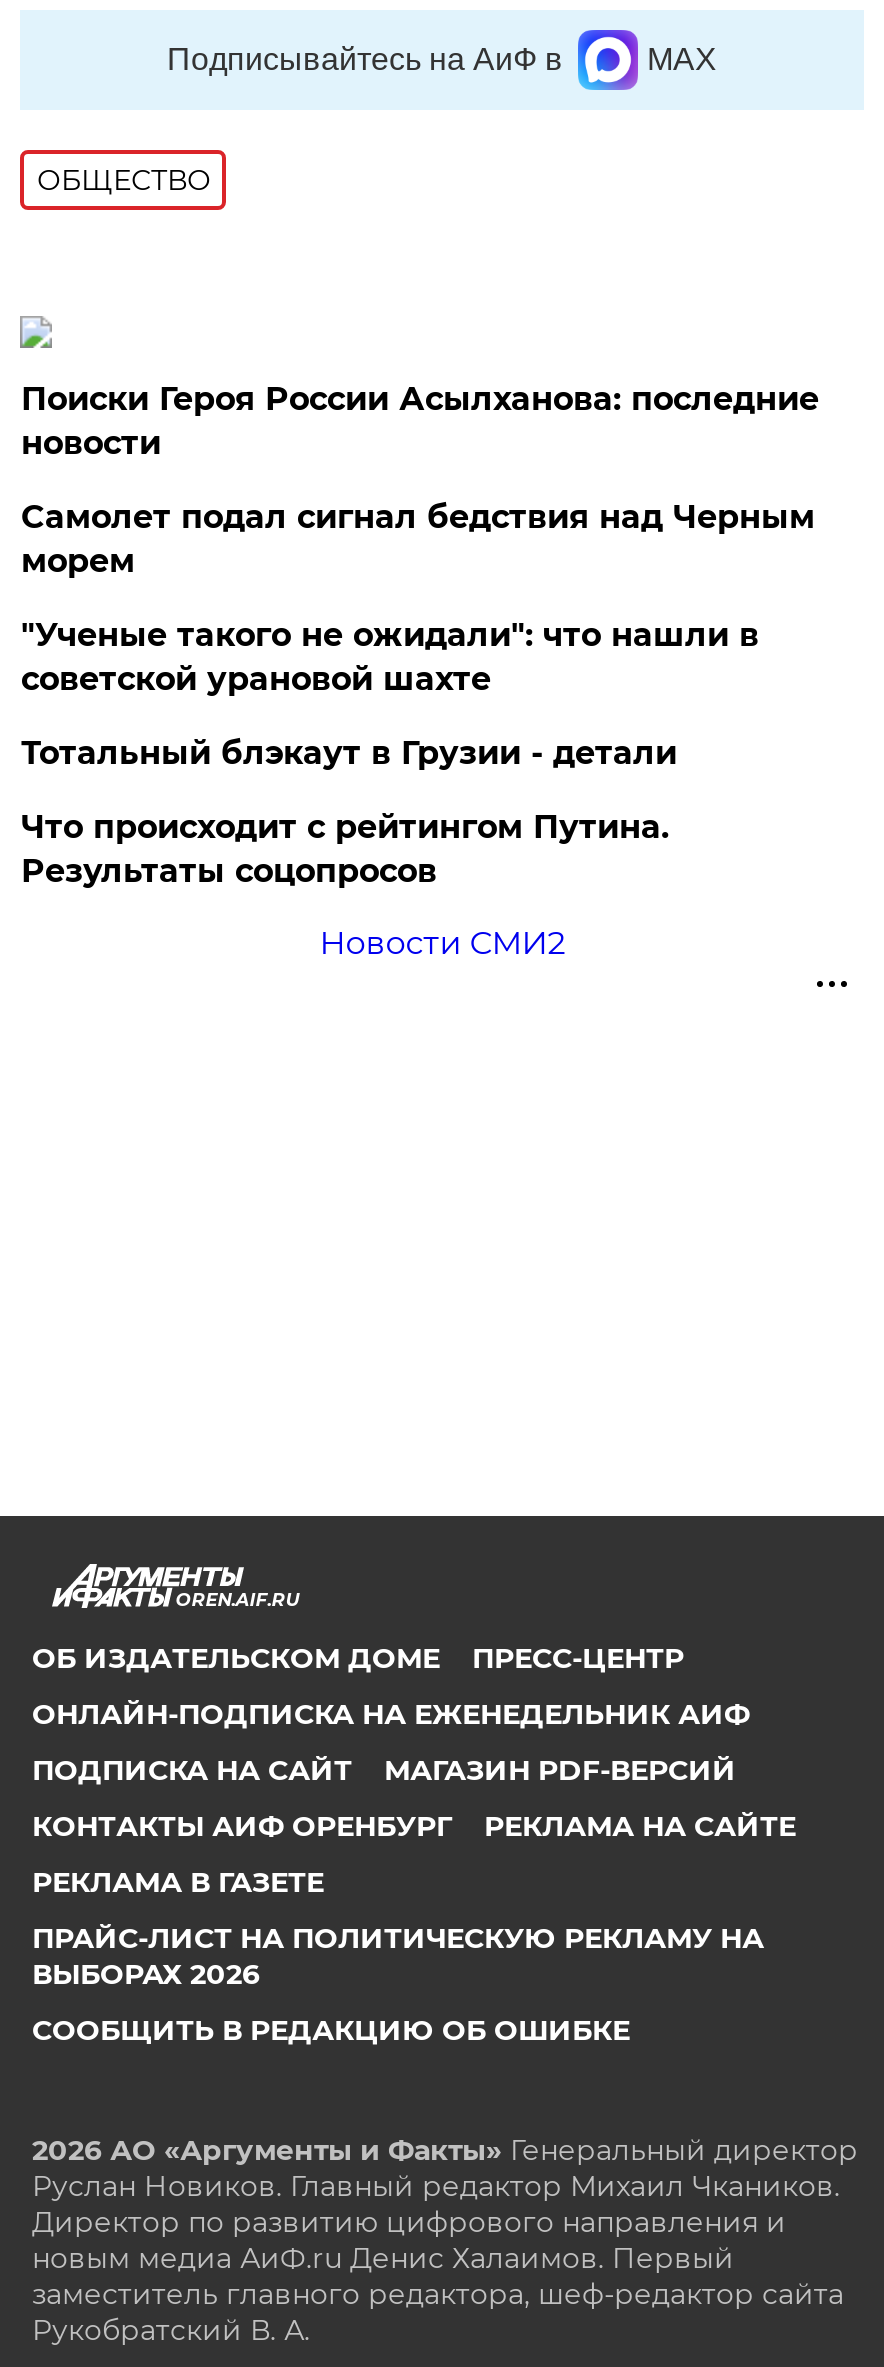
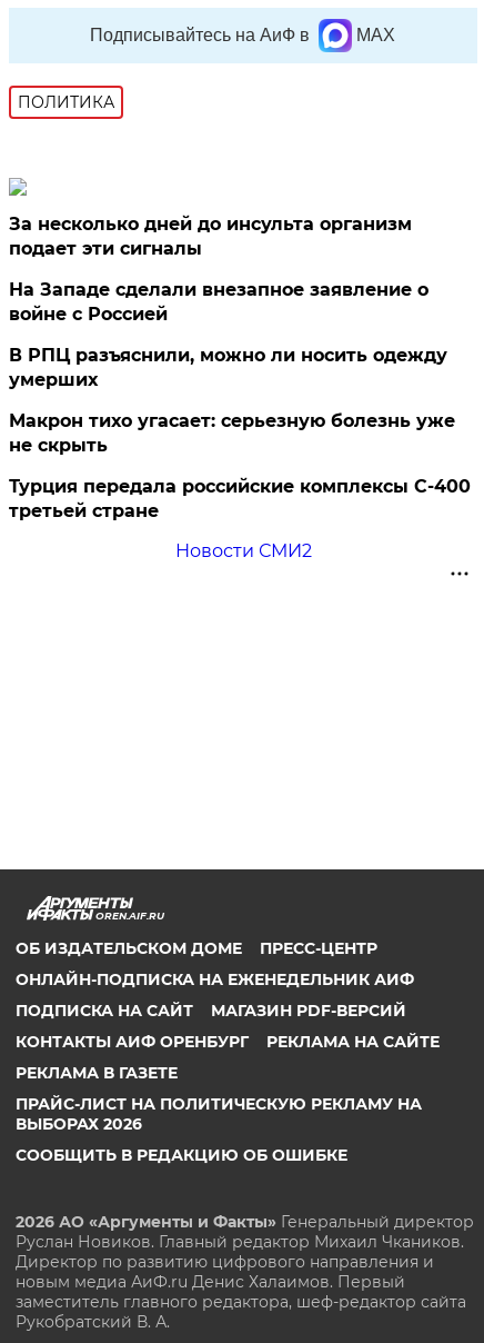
- ОБЩЕСТВО
+ ПОЛИТИКА

- Поиски Героя России Асылханова: последние
- новости
+ За несколько дней до инсульта организм
+ подает эти сигналы

- Самолет подал сигнал бедствия над Черным
- морем
+ На Западе сделали внезапное заявление о
+ войне с Россией

- "Ученые такого не ожидали": что нашли в
- советской урановой шахте
+ В РПЦ разъяснили, можно ли носить одежду
+ умерших

- Тотальный блэкаут в Грузии - детали
+ Макрон тихо угасает: серьезную болезнь уже
+ не скрыть

- Что происходит с рейтингом Путина.
- Результаты соцопросов
+ Турция передала российские комплексы С-400
+ третьей стране
